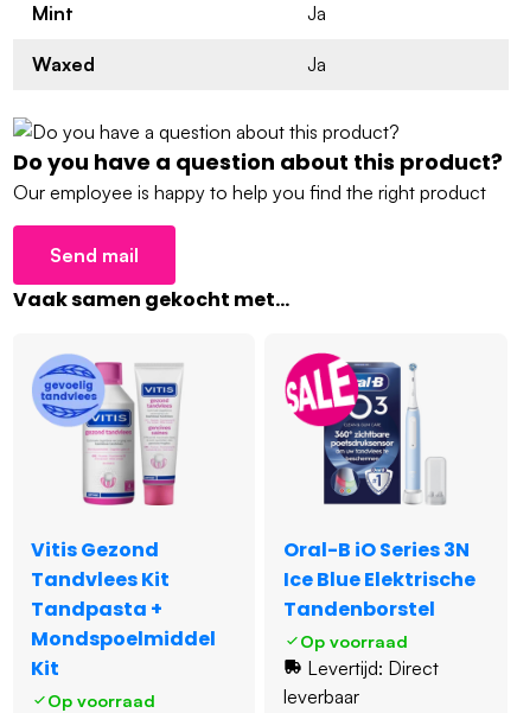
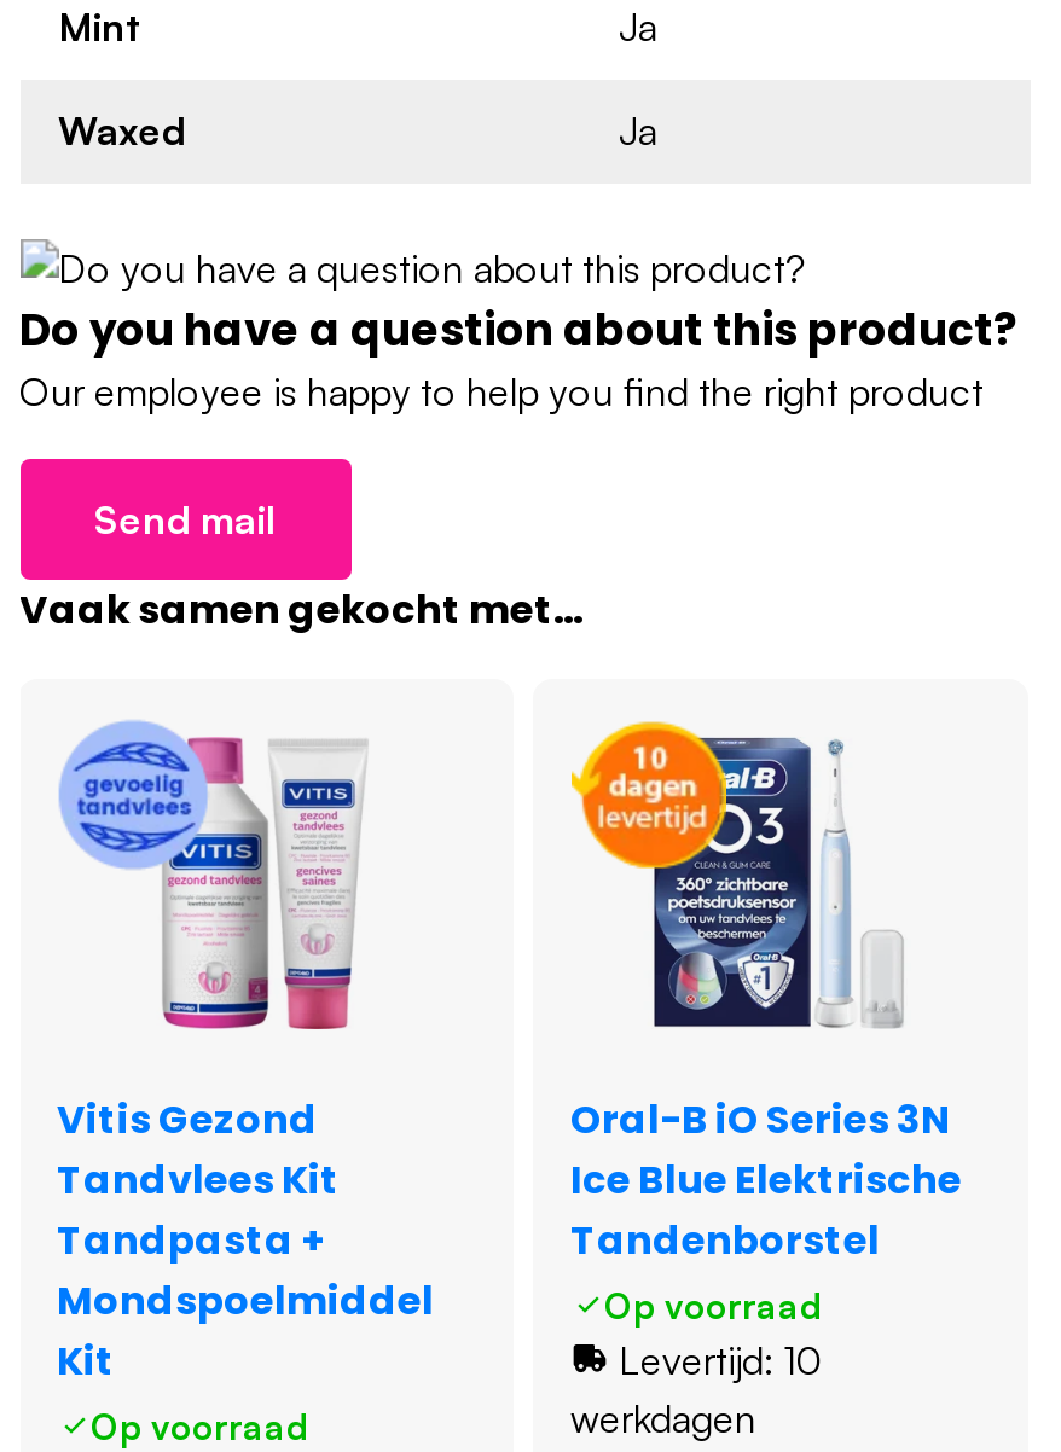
- [image]
+ [image]

- Levertijd: Direct
- leverbaar
+ Levertijd: 10
+ werkdagen
